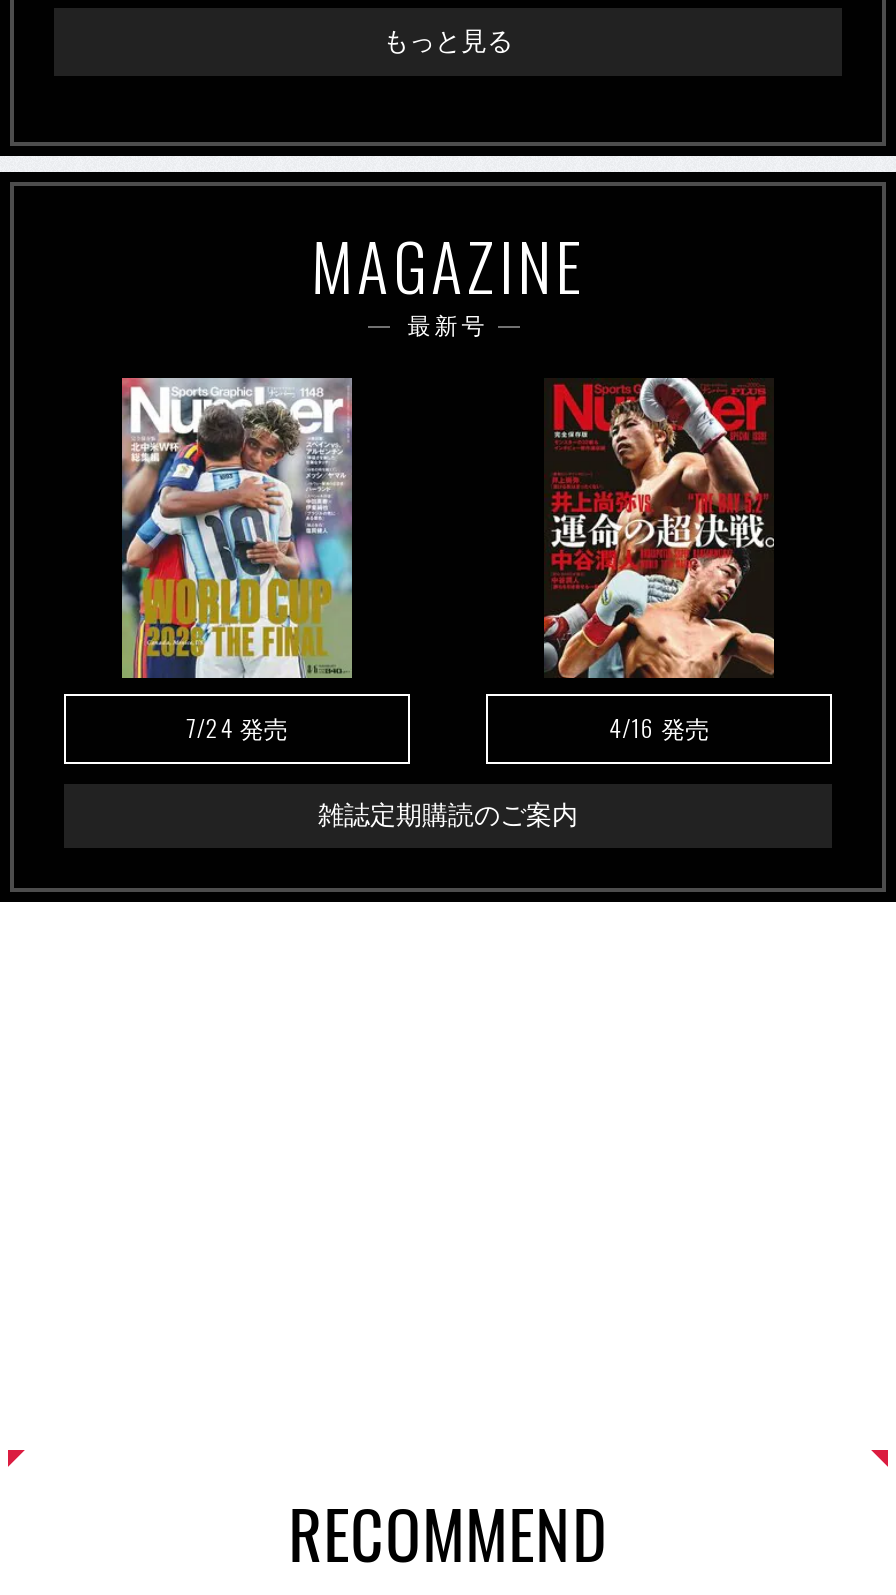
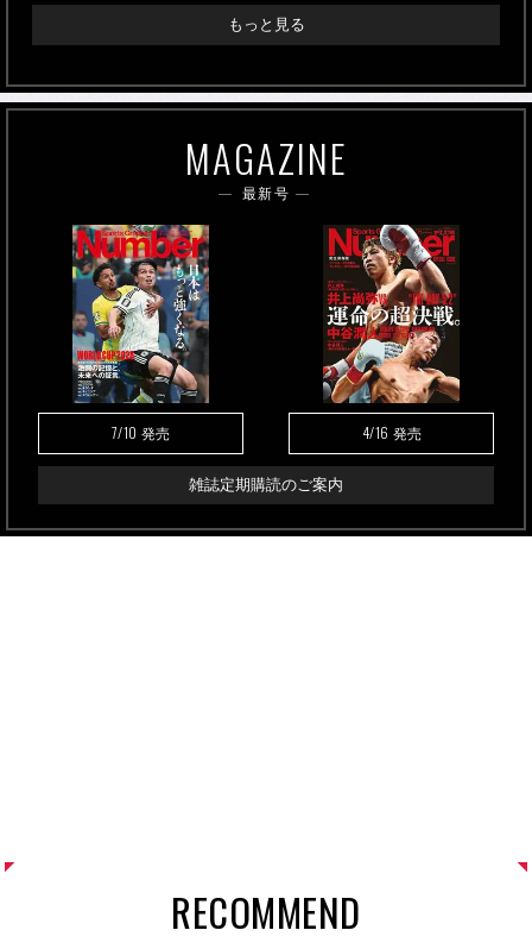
- [image]
- 7/24発売
+ [image]
+ 7/10発売
